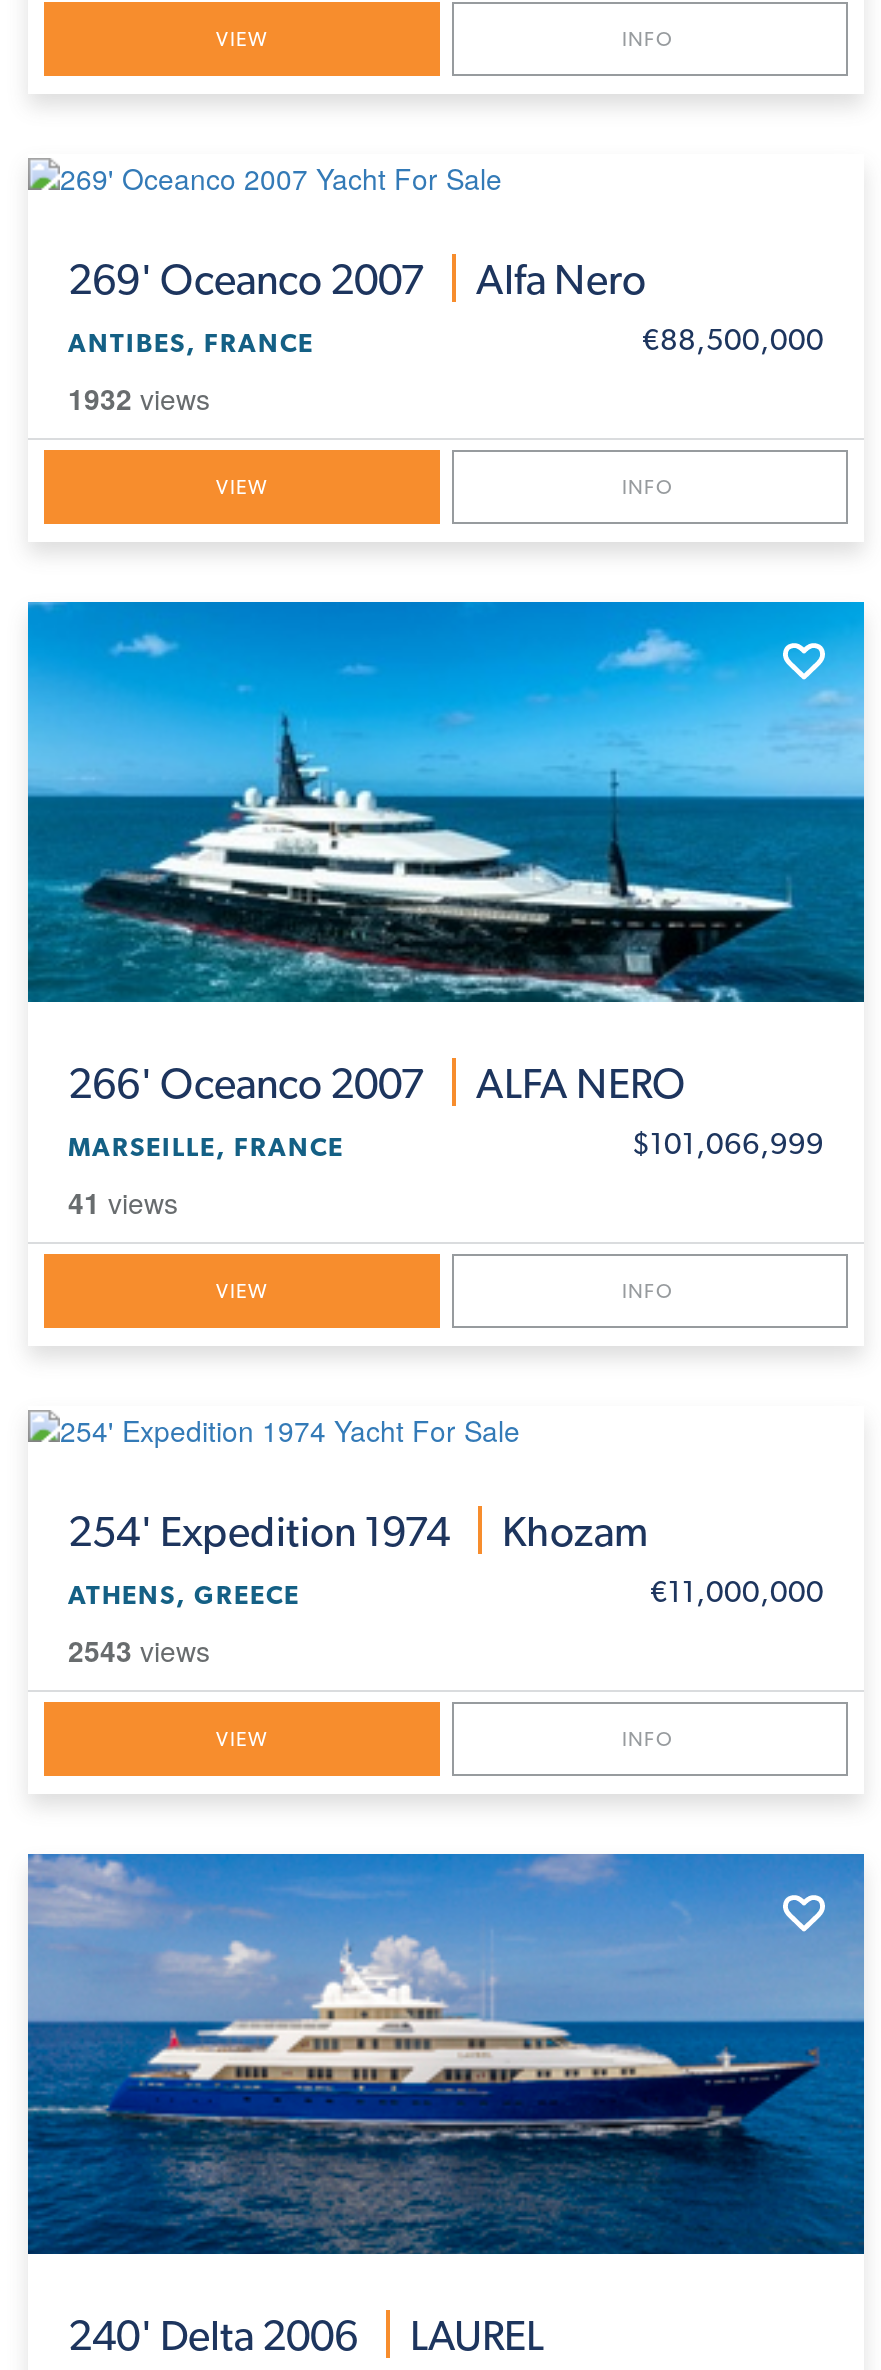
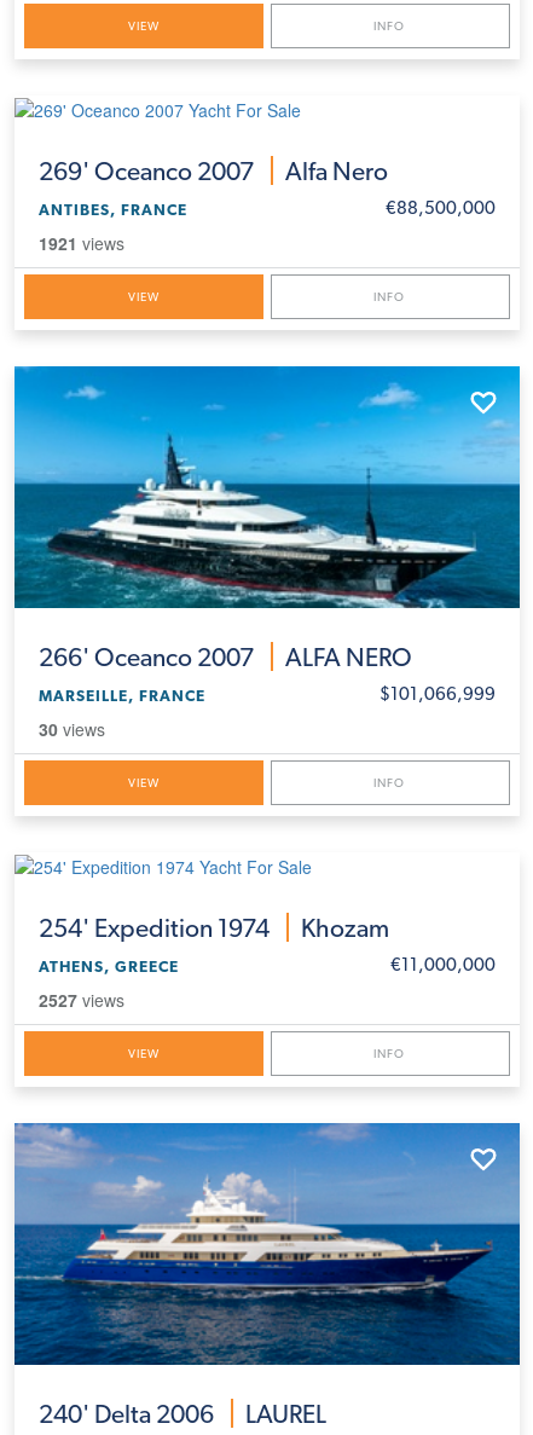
- 1932 views
+ 1921 views

- 41 views
+ 30 views

- 2543 views
+ 2527 views
